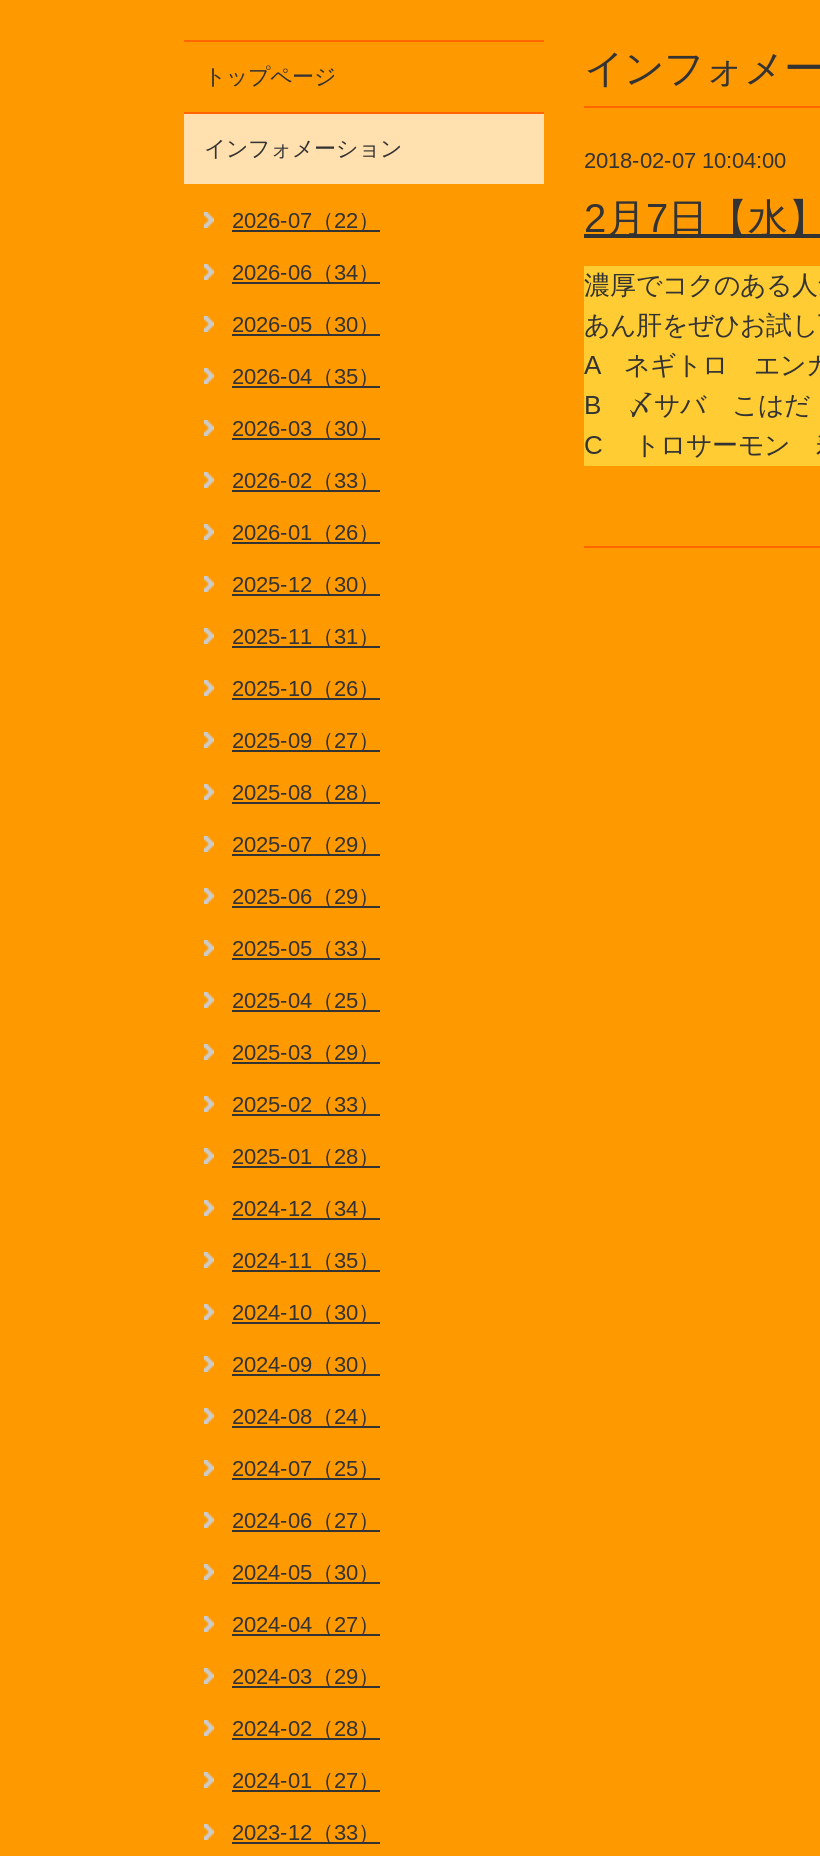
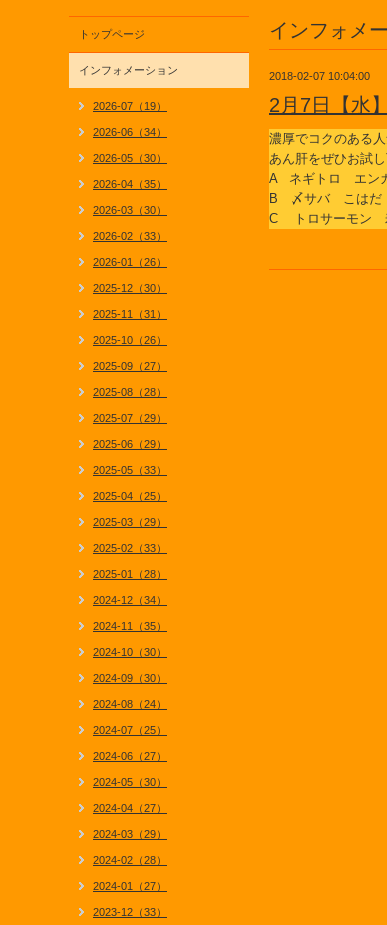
- 2026-07（22）
+ 2026-07（19）
